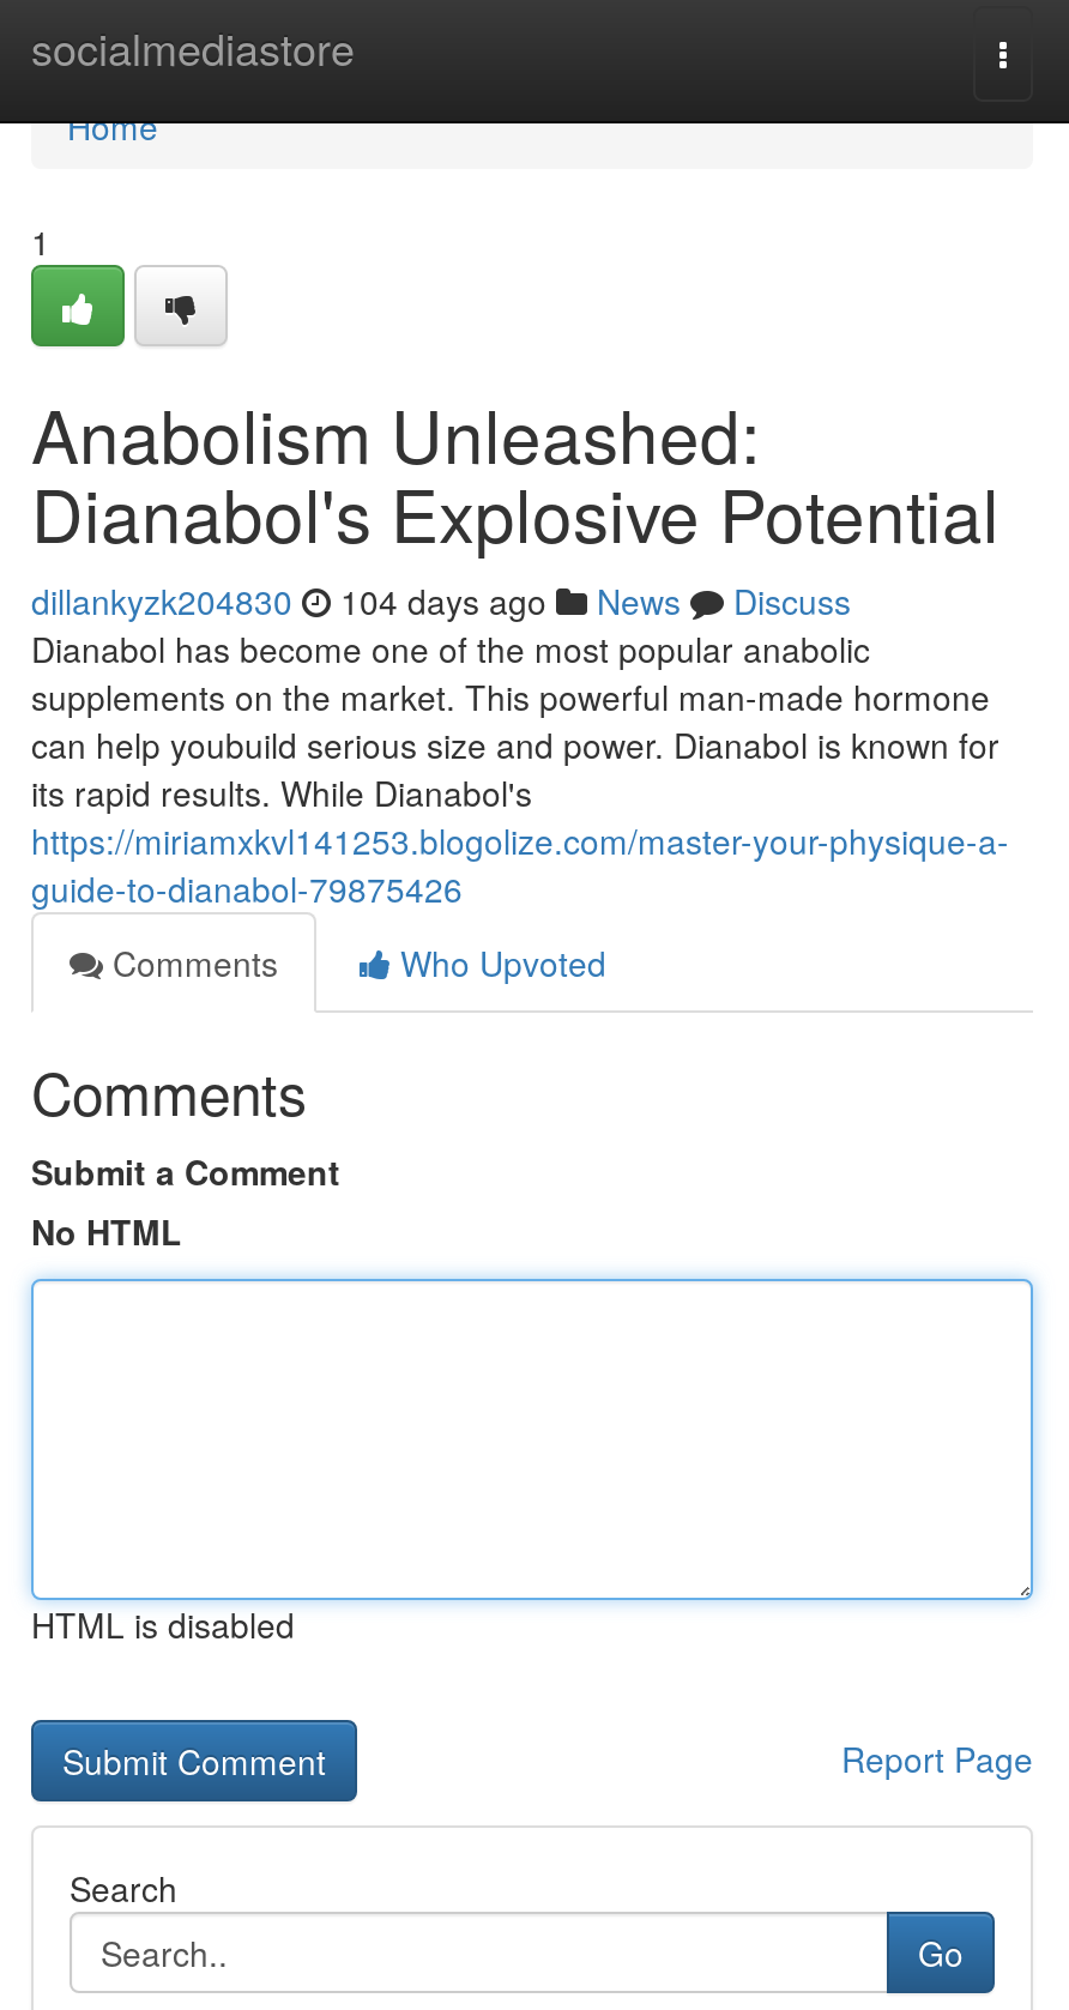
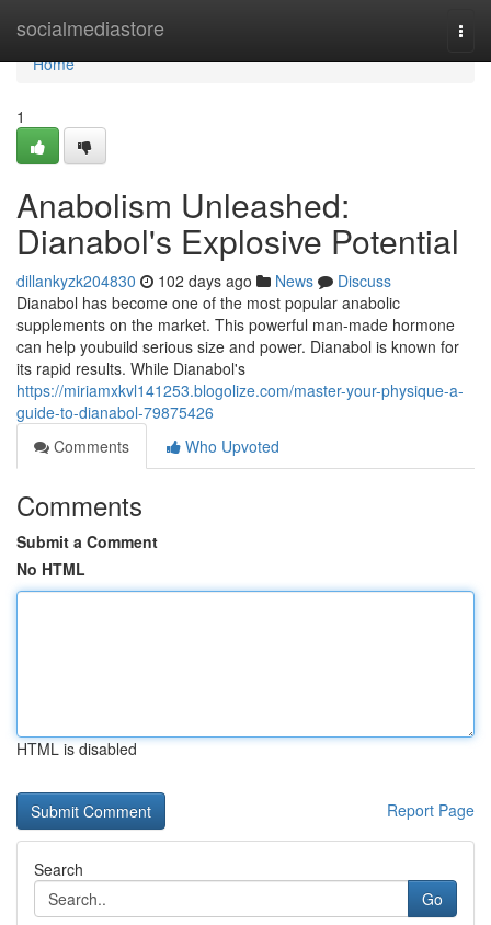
- dillankyzk204830 104 days ago News Discuss
+ dillankyzk204830 102 days ago News Discuss
